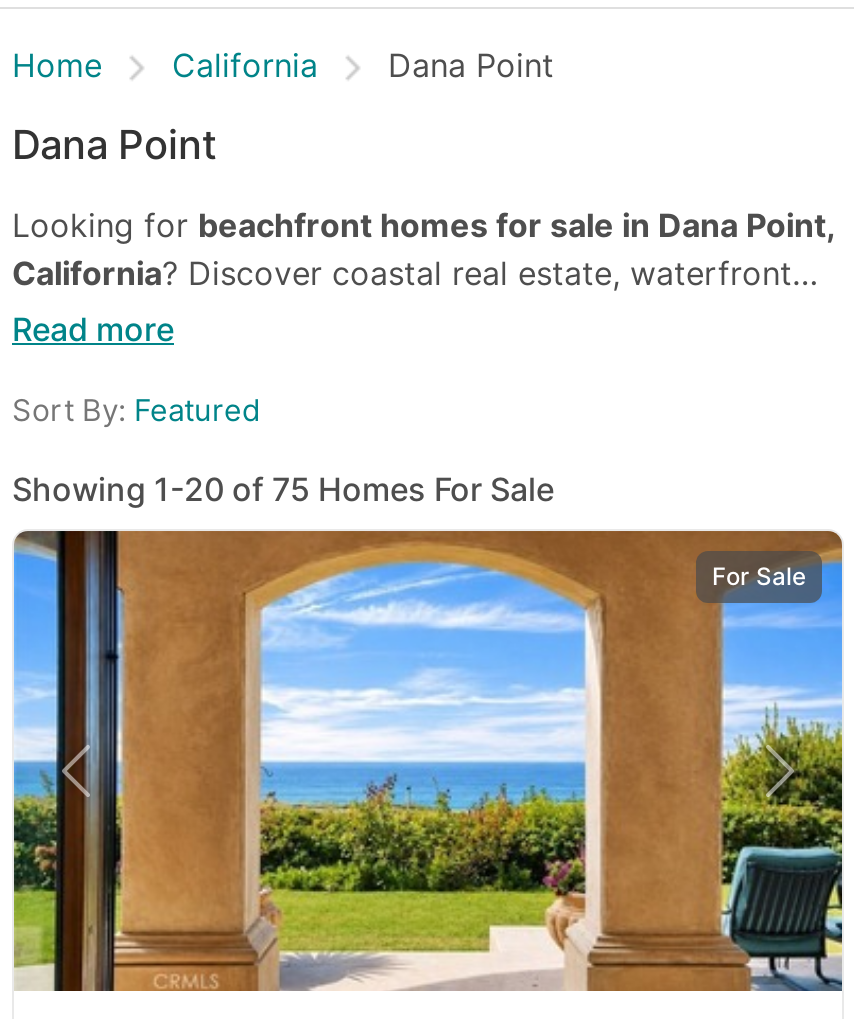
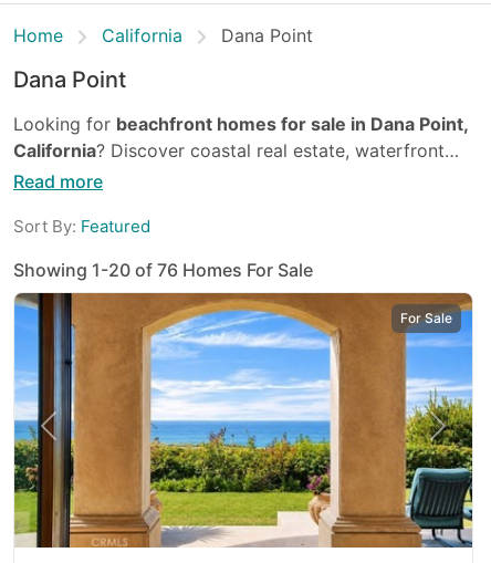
- Showing 1-20 of 75 Homes For Sale
+ Showing 1-20 of 76 Homes For Sale
